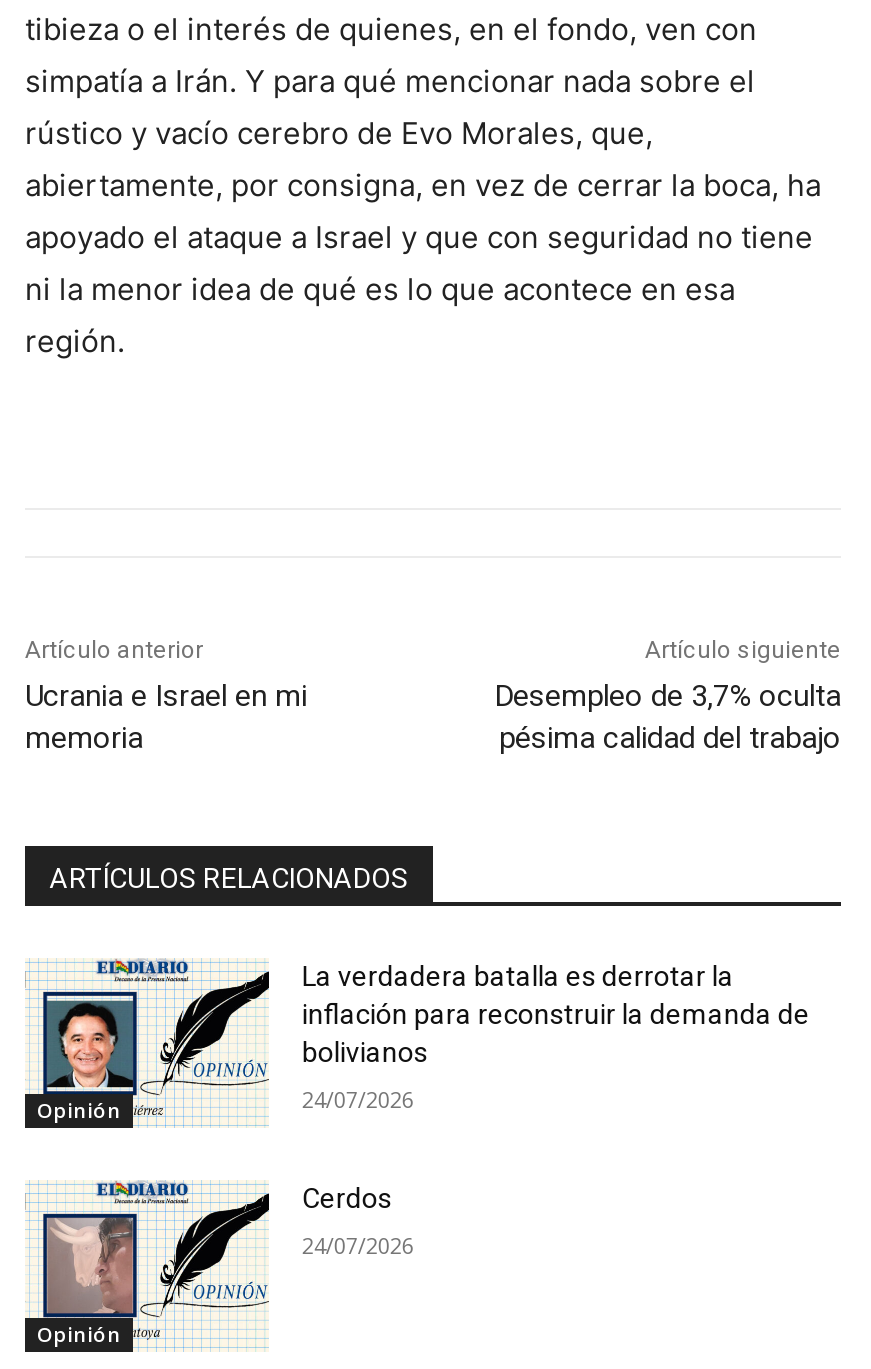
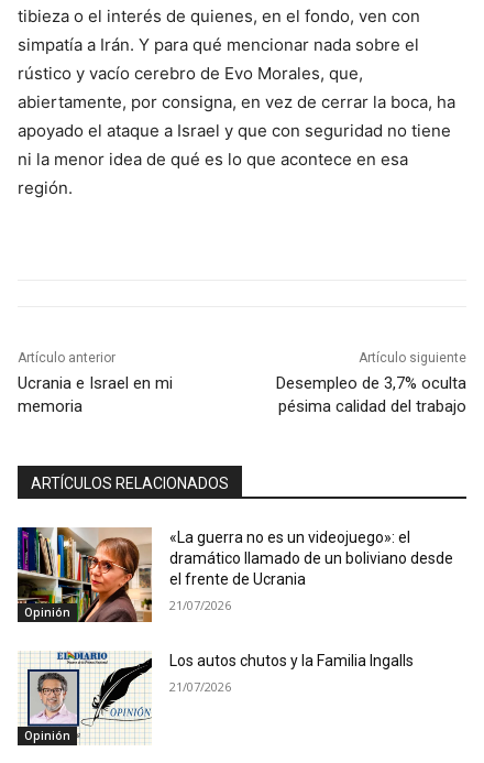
- [image]
- La verdadera batalla es derrotar la
- inflación para reconstruir la demanda de
- bolivianos
+ [image]
+ «La guerra no es un videojuego»: el
+ dramático llamado de un boliviano desde
+ el frente de Ucrania

- 24/07/2026
+ 21/07/2026

- Cerdos
+ Los autos chutos y la Familia Ingalls

- [image]
+ [image]

- 24/07/2026
+ 21/07/2026
